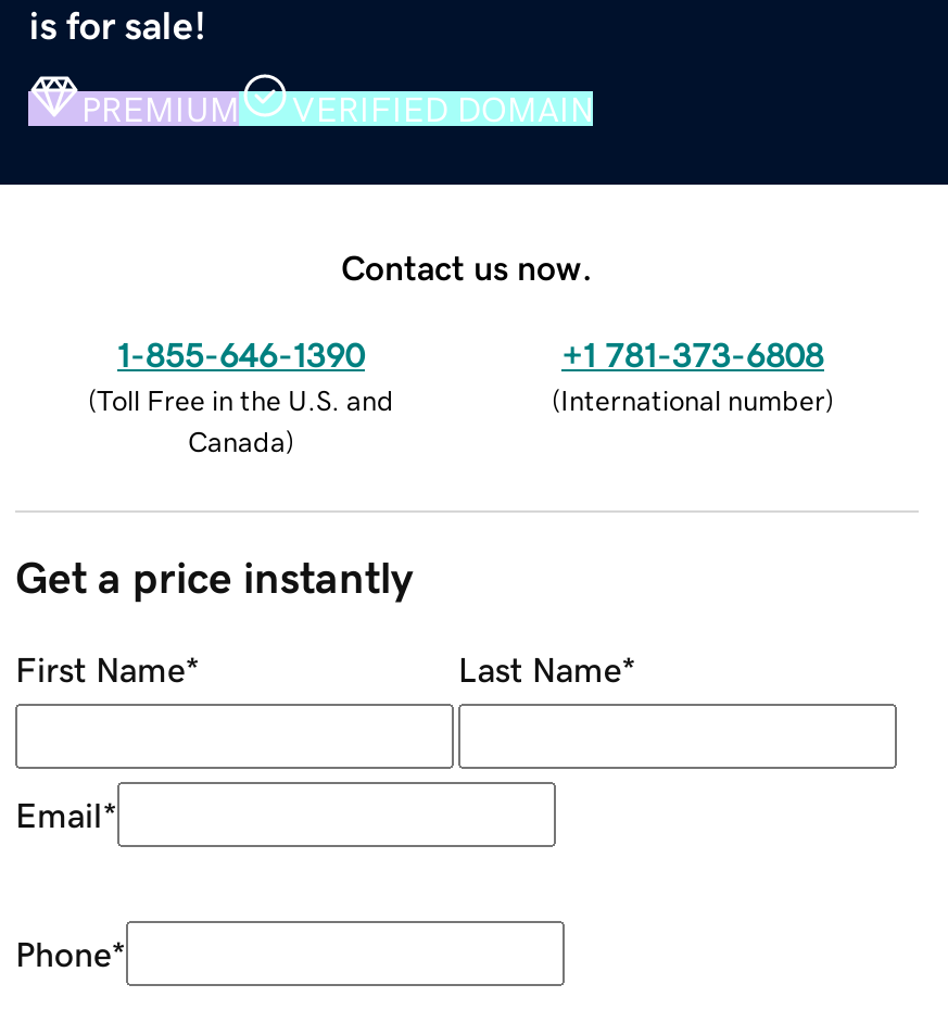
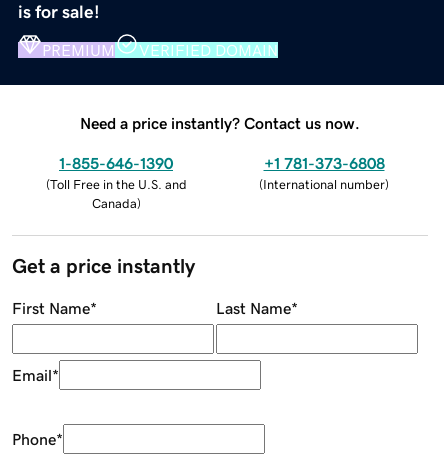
- Contact us now.
+ Need a price instantly? Contact us now.
